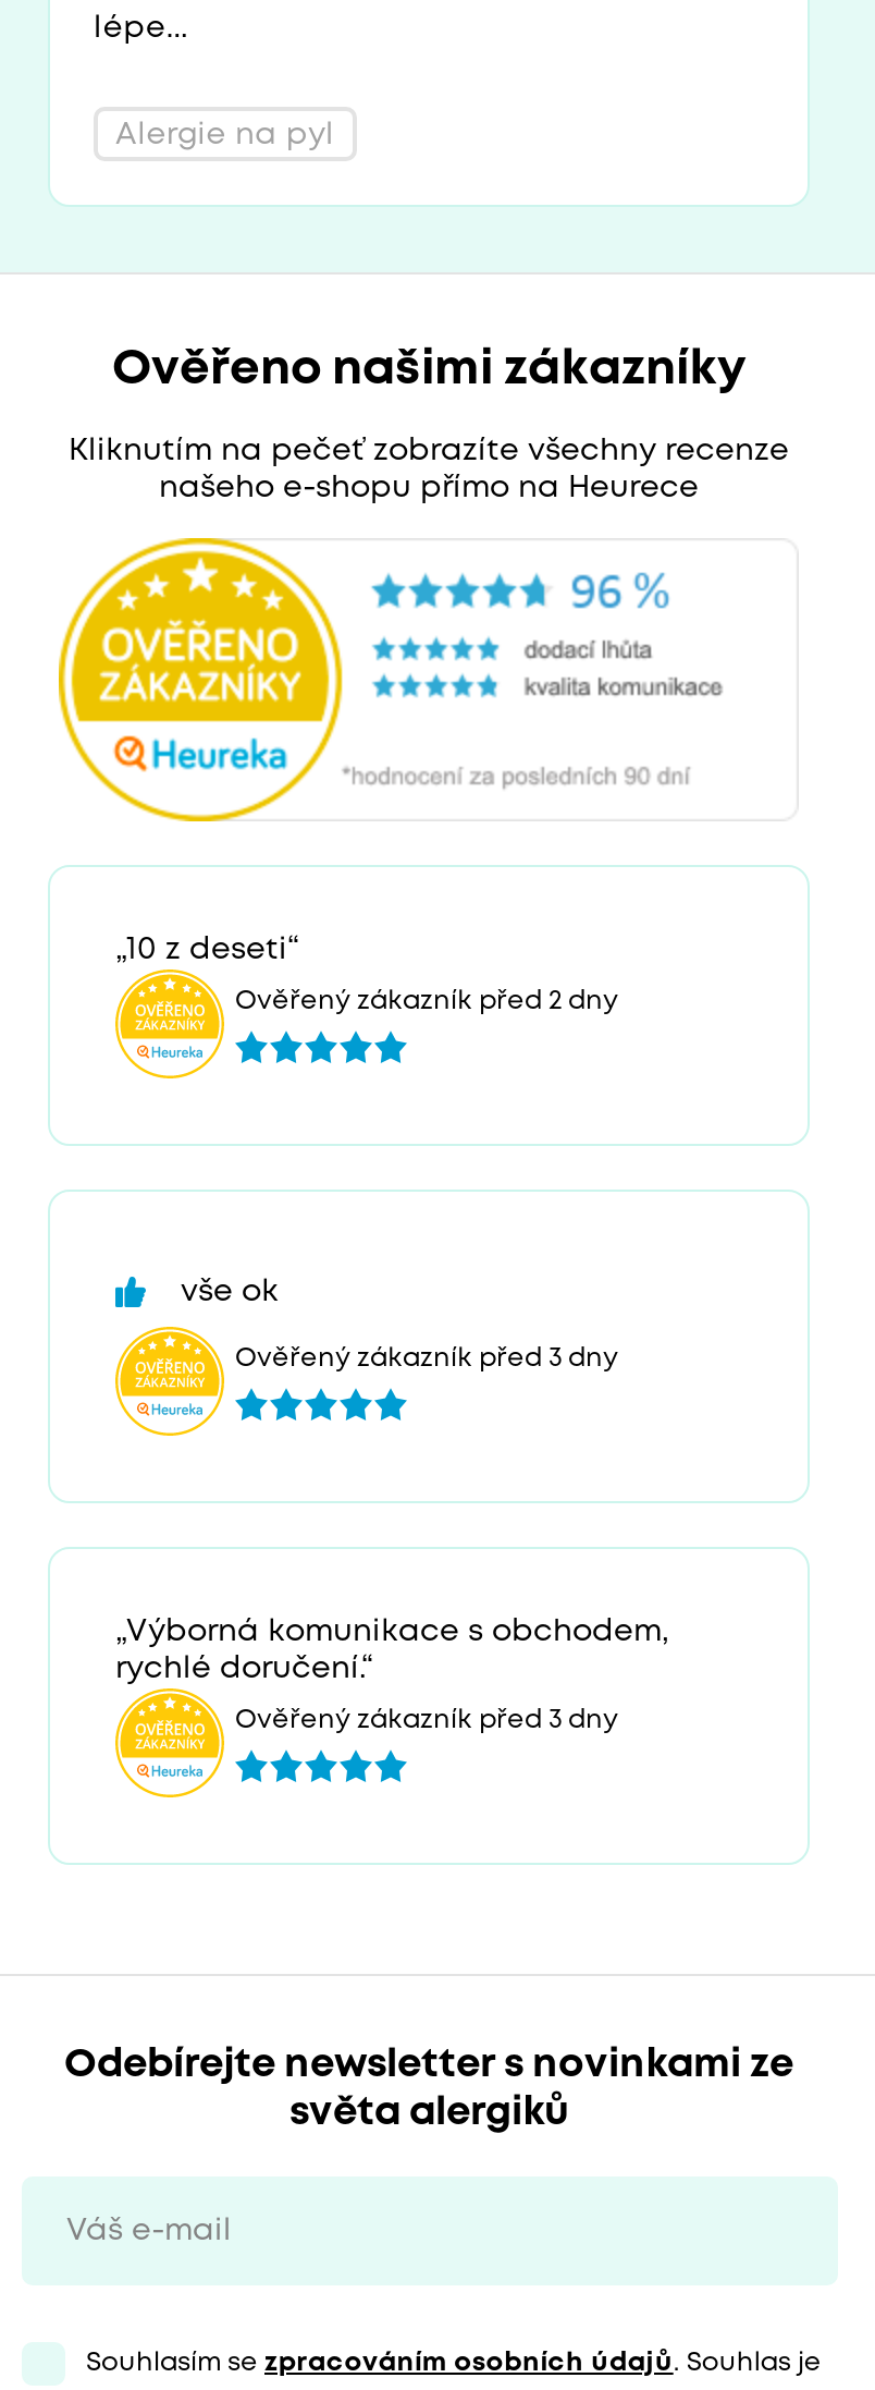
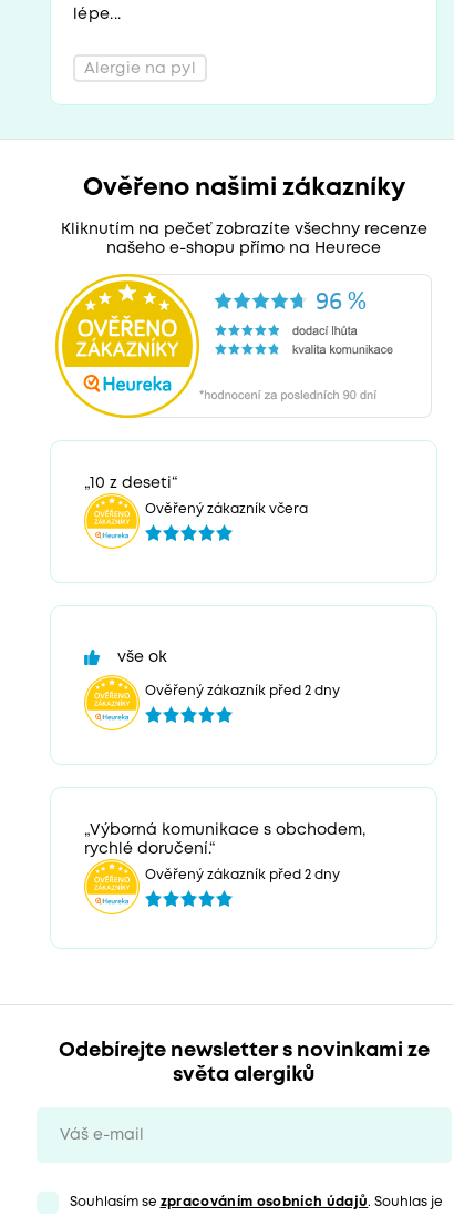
- Ověřený zákazník před 2 dny
+ Ověřený zákazník včera

- Ověřený zákazník před 3 dny
+ Ověřený zákazník před 2 dny

- Ověřený zákazník před 3 dny
+ Ověřený zákazník před 2 dny
